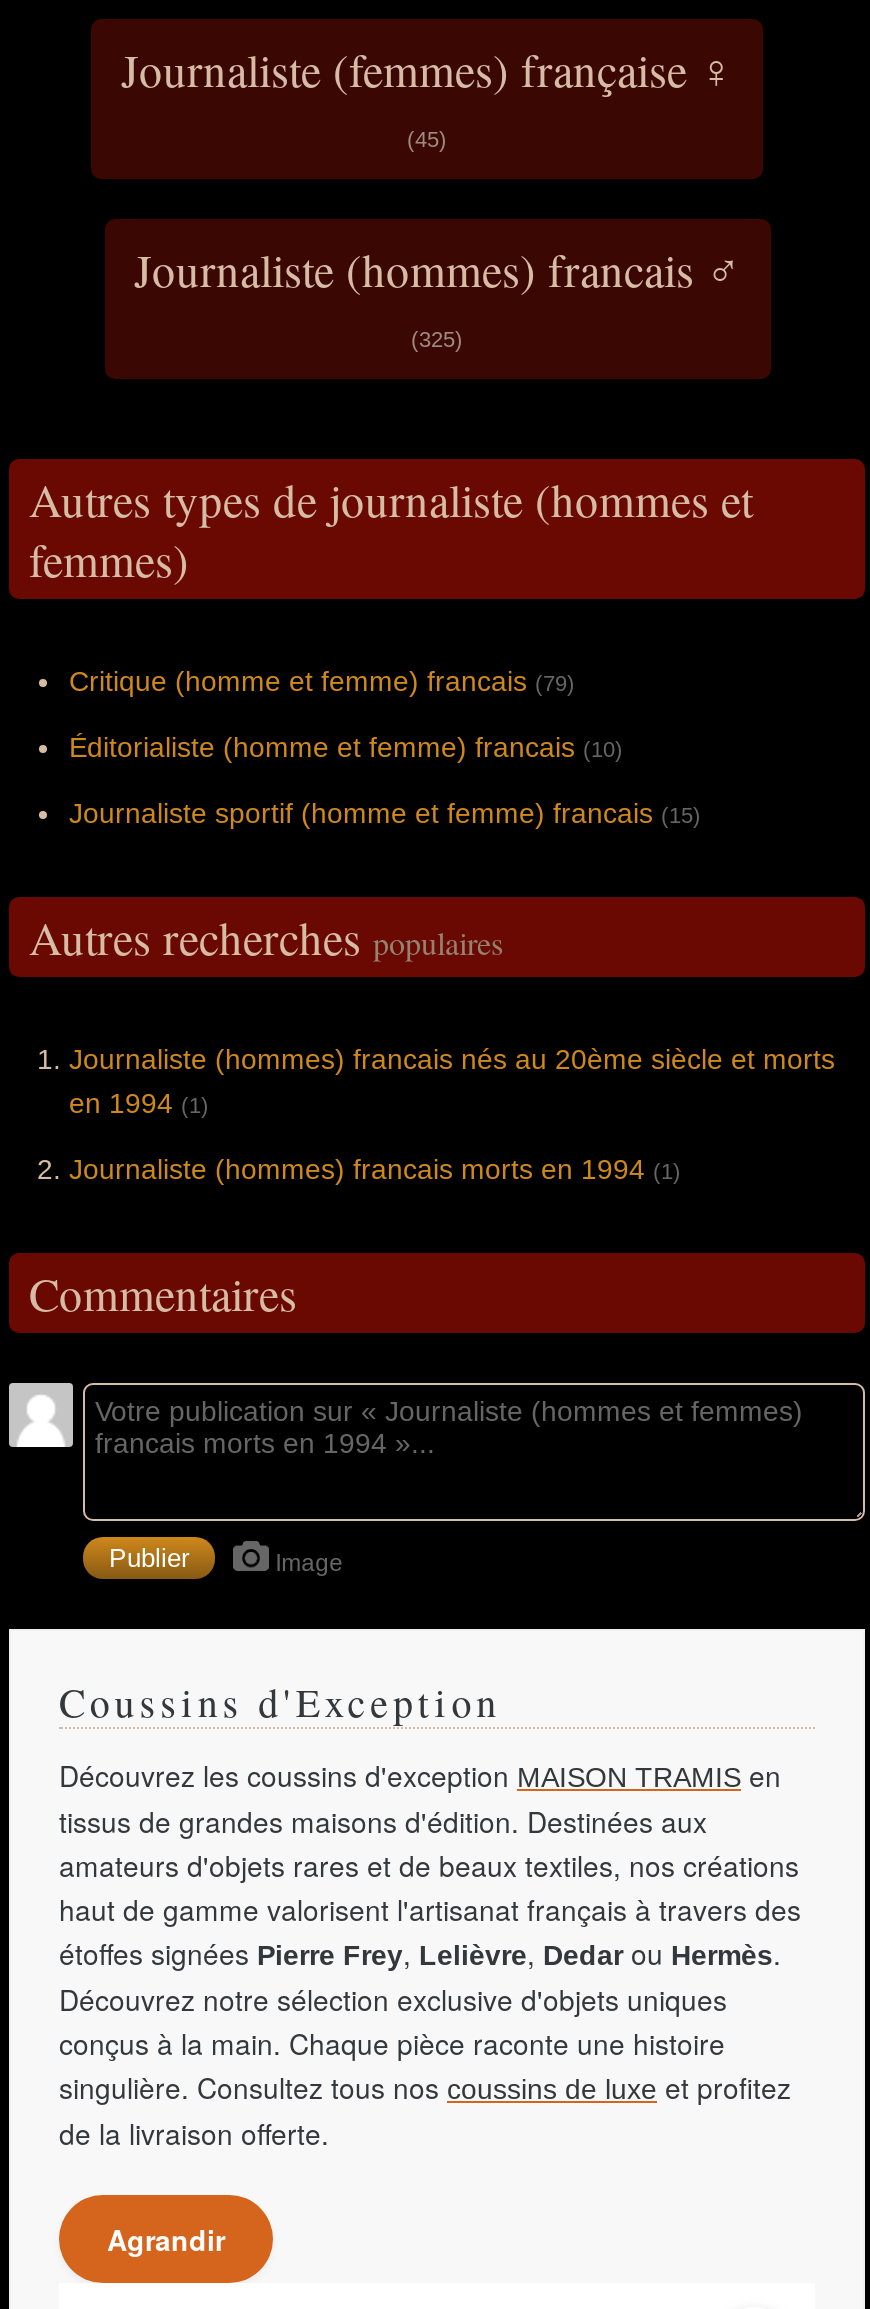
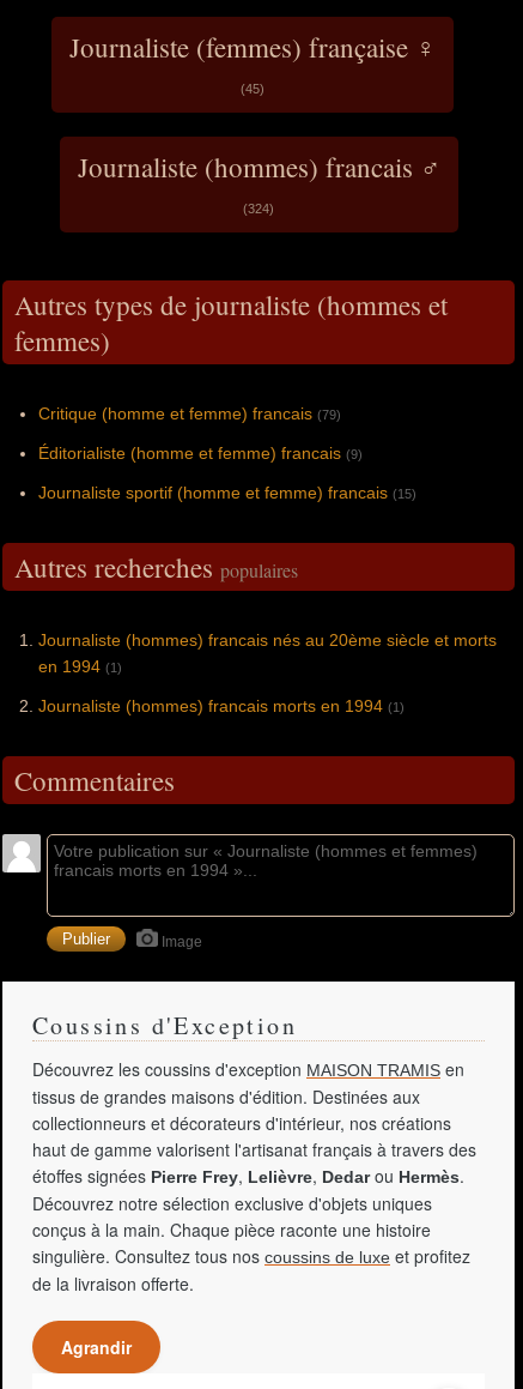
- (325)
+ (324)

- Éditorialiste (homme et femme) francais (10)
+ Éditorialiste (homme et femme) francais (9)

- amateurs d'objets rares et de beaux textiles, nos créations
+ collectionneurs et décorateurs d'intérieur, nos créations
